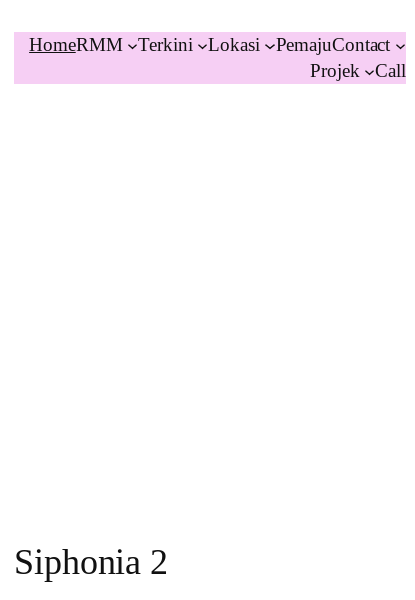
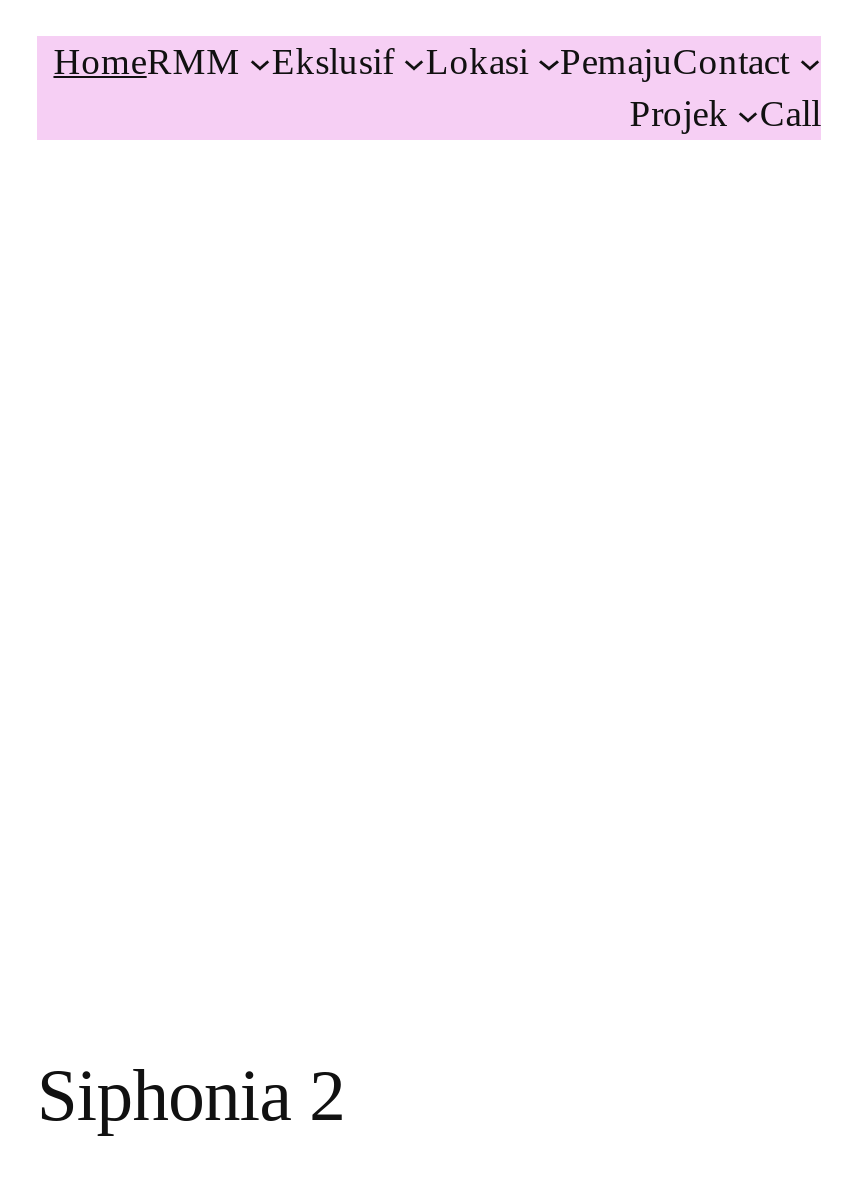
- Terkini
+ Ekslusif
